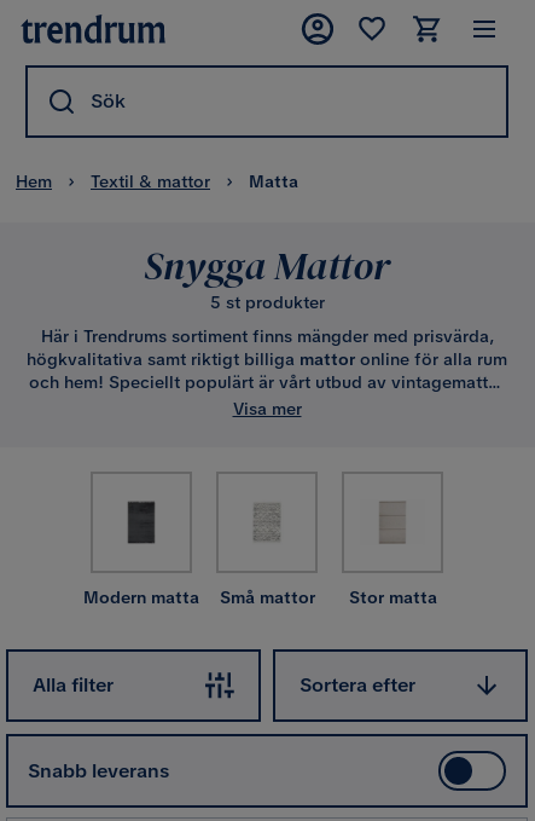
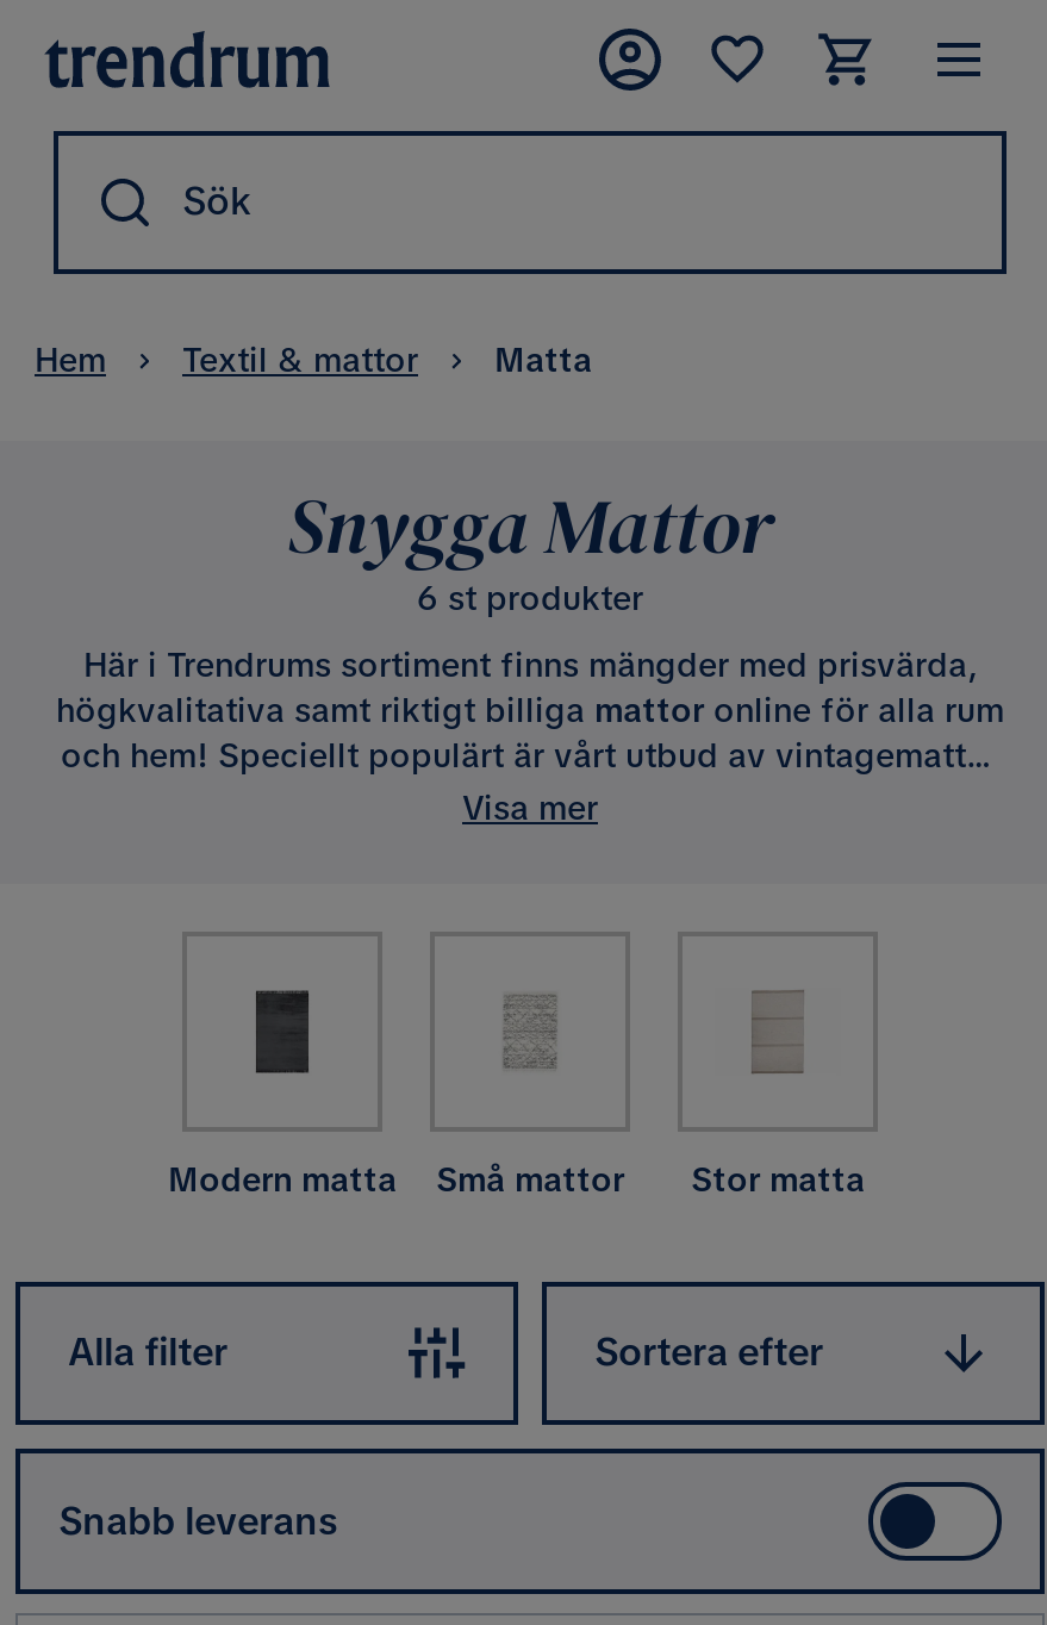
- 5 st produkter
+ 6 st produkter
